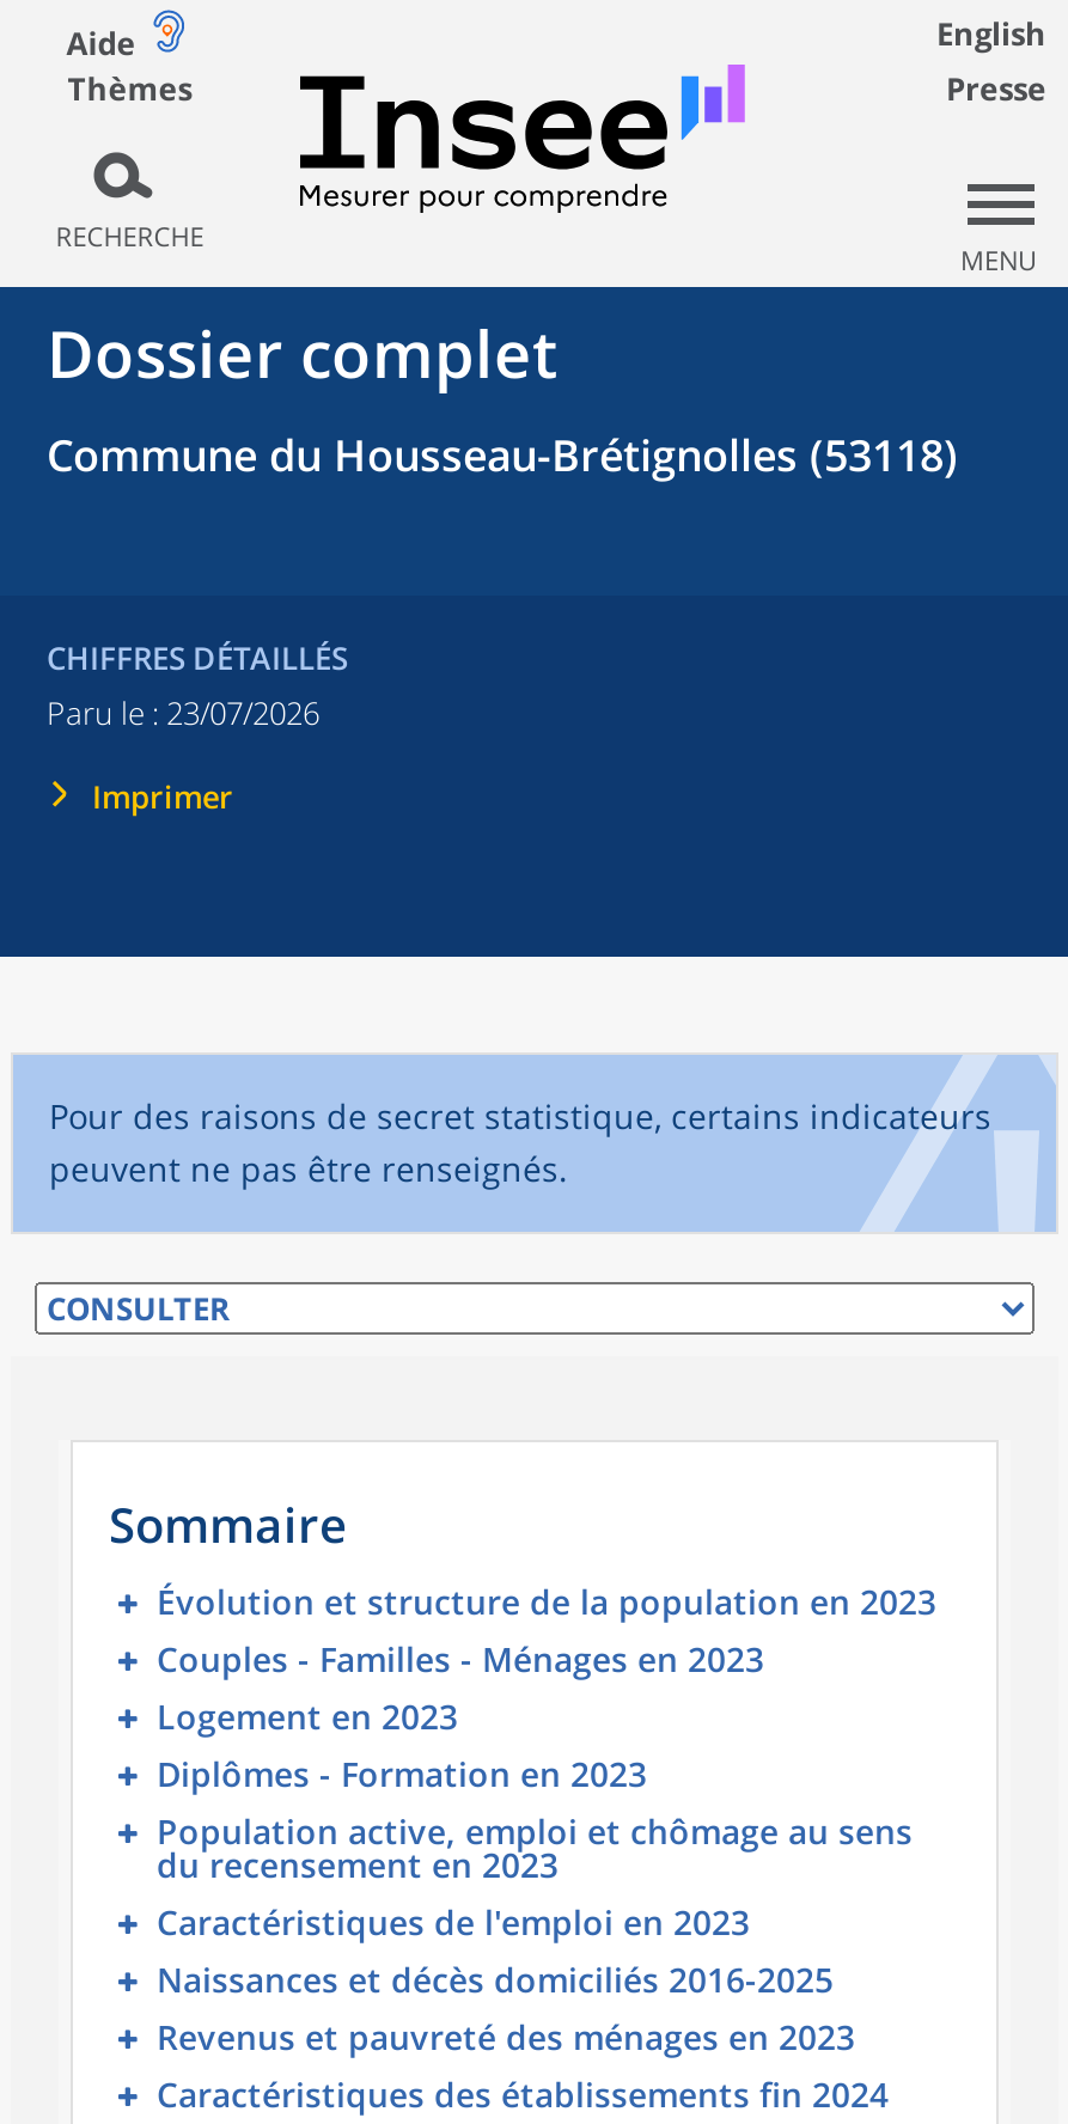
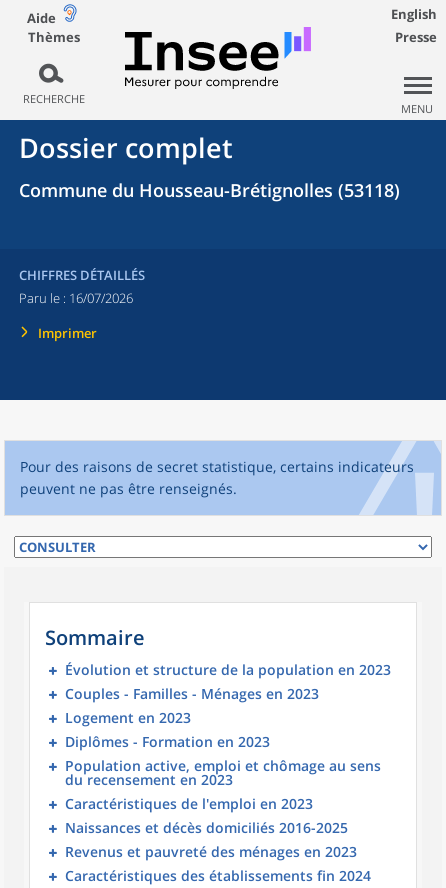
- Paru le : 23/07/2026
+ Paru le : 16/07/2026
